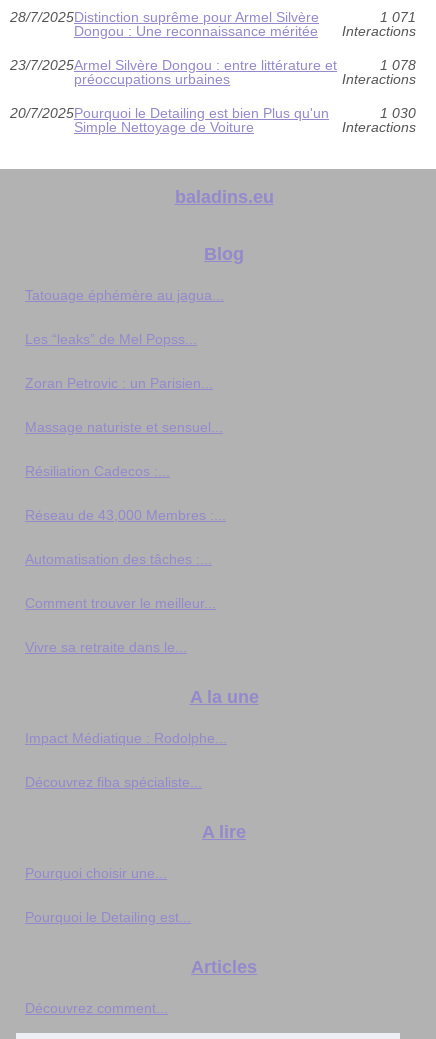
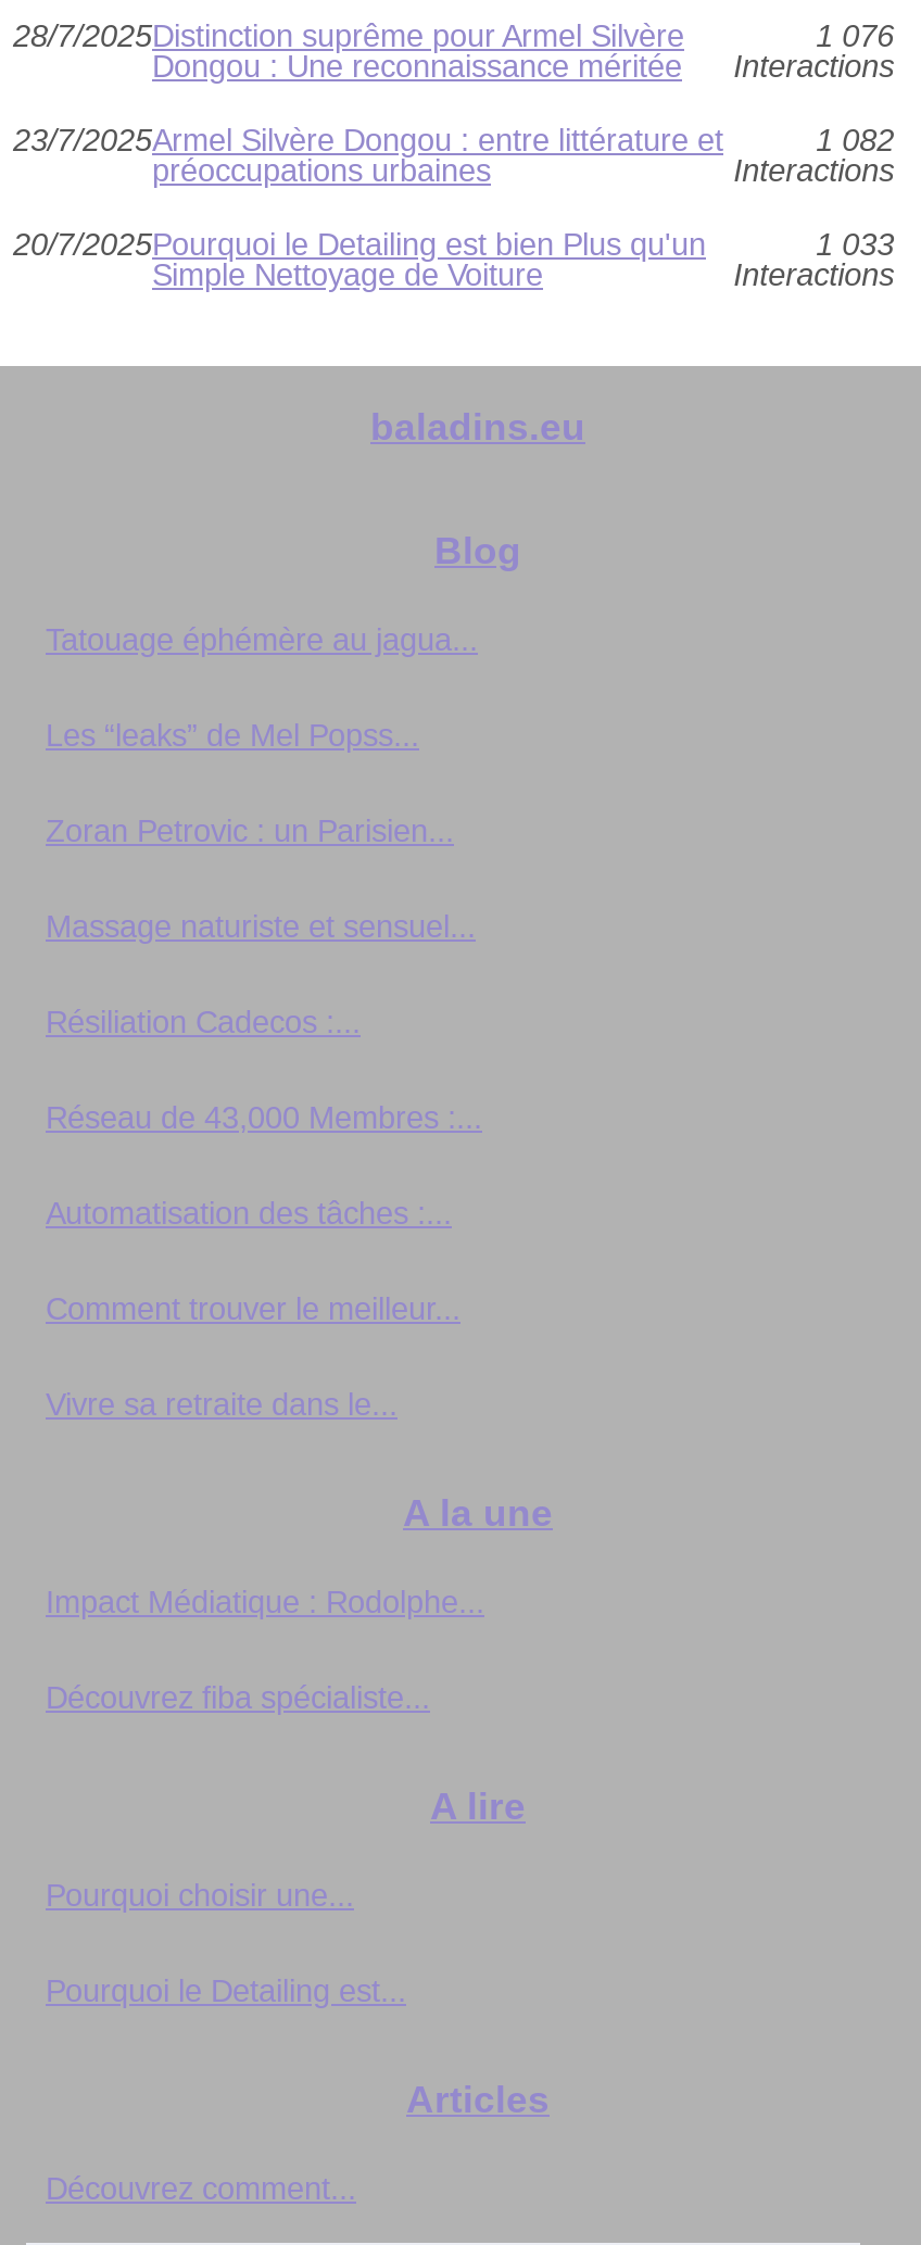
- 1 071
+ 1 076

- 1 078
+ 1 082

- 1 030
+ 1 033
